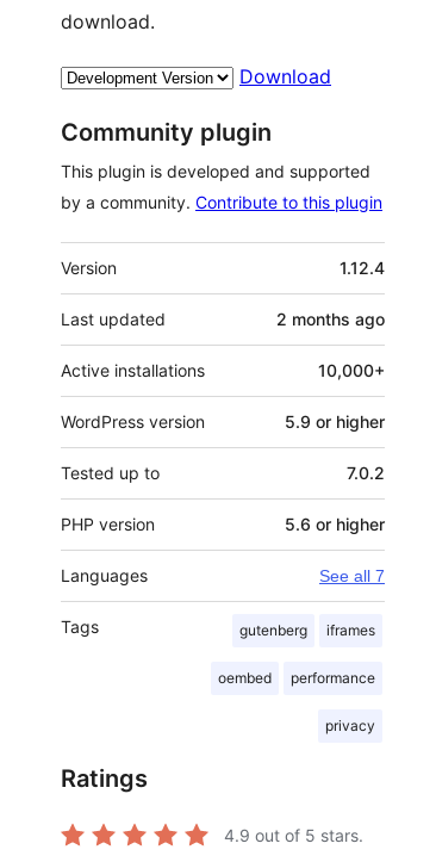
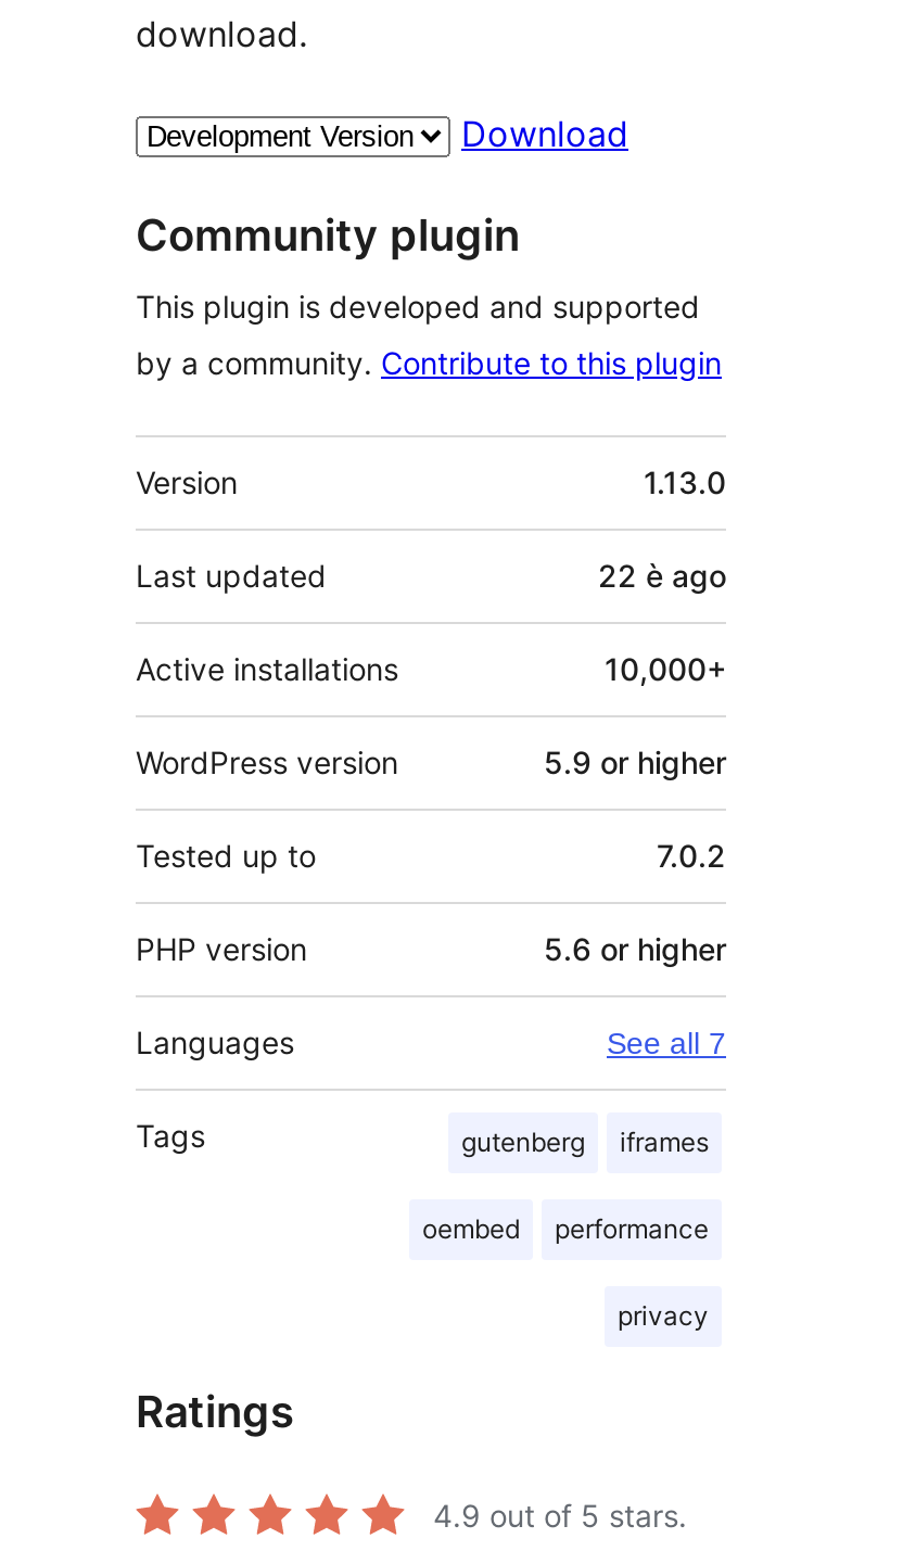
- 1.12.4
+ 1.13.0

- 2 months ago
+ 22 è ago
